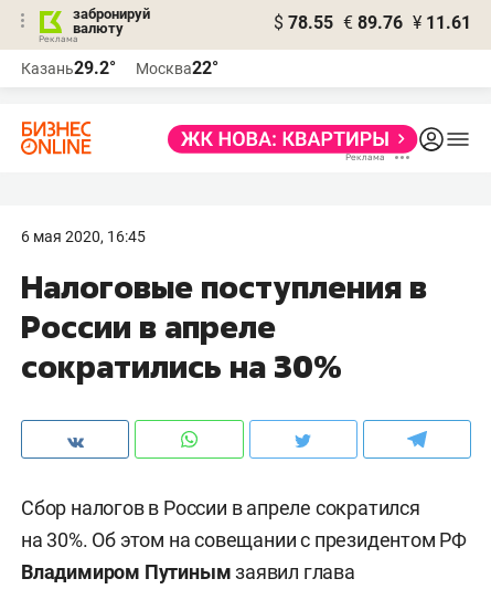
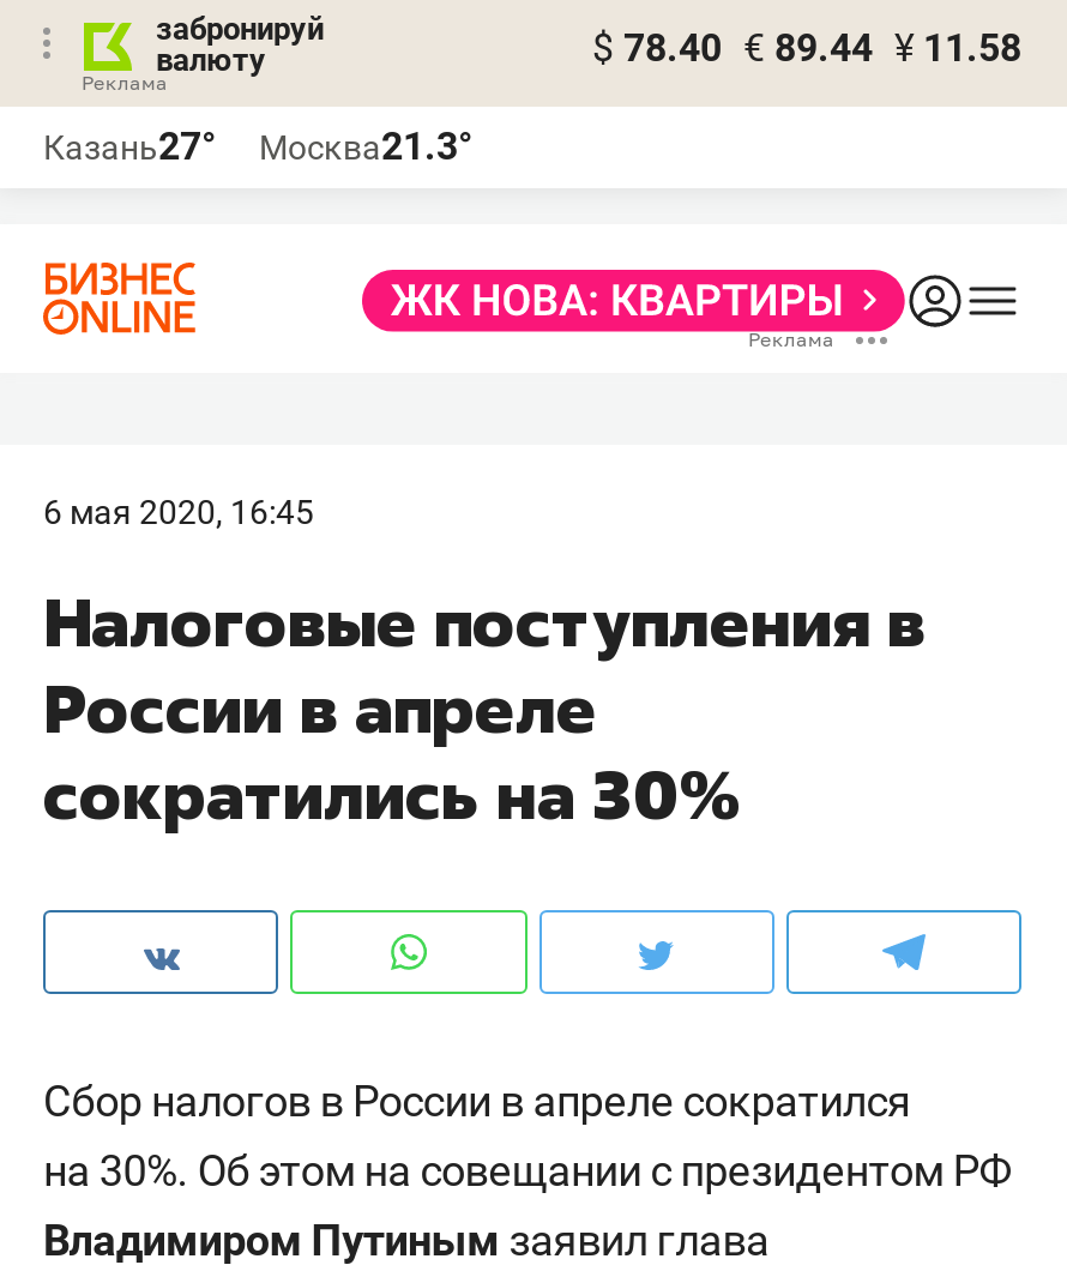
- $ 78.55 € 89.76 ¥ 11.61
+ $ 78.40 € 89.44 ¥ 11.58

- Казань29.2°
+ Казань27°

- Москва22°
+ Москва21.3°
